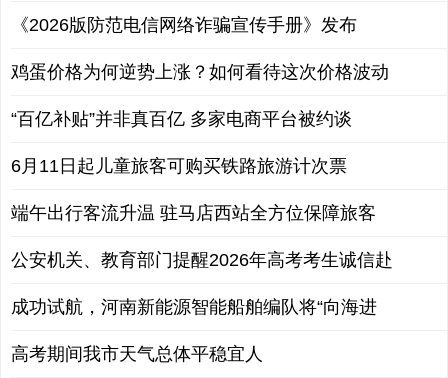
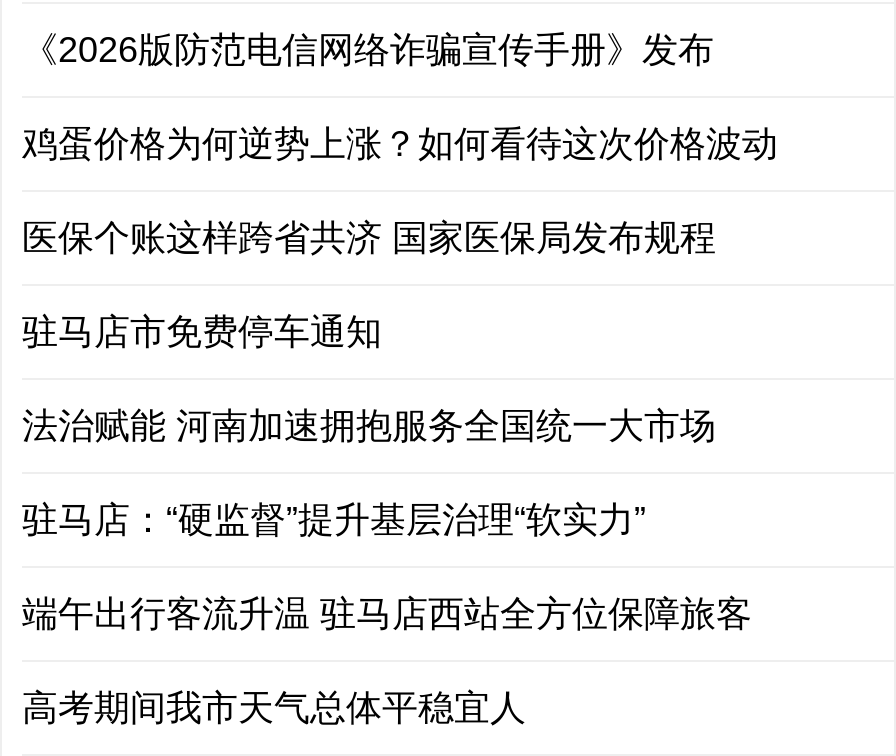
- “百亿补贴”并非真百亿 多家电商平台被约谈
- 6月11日起儿童旅客可购买铁路旅游计次票
+ 医保个账这样跨省共济 国家医保局发布规程
+ 驻马店市免费停车通知
+ 法治赋能 河南加速拥抱服务全国统一大市场
+ 驻马店：“硬监督”提升基层治理“软实力”

moved down: 端午出行客流升温 驻马店西站全方位保障旅客

- 公安机关、教育部门提醒2026年高考考生诚信赴
- 成功试航，河南新能源智能船舶编队将“向海进
